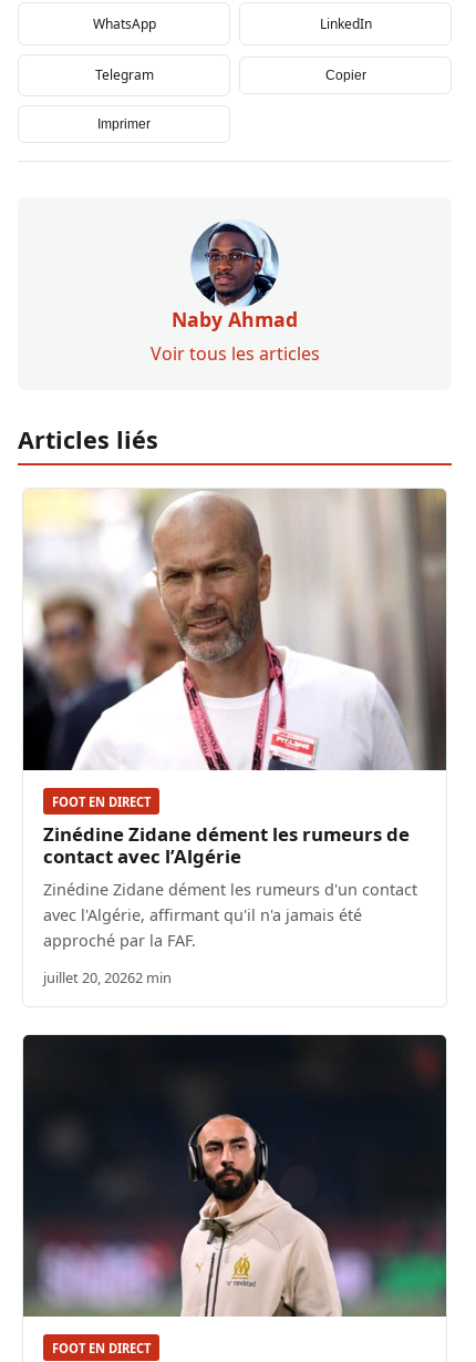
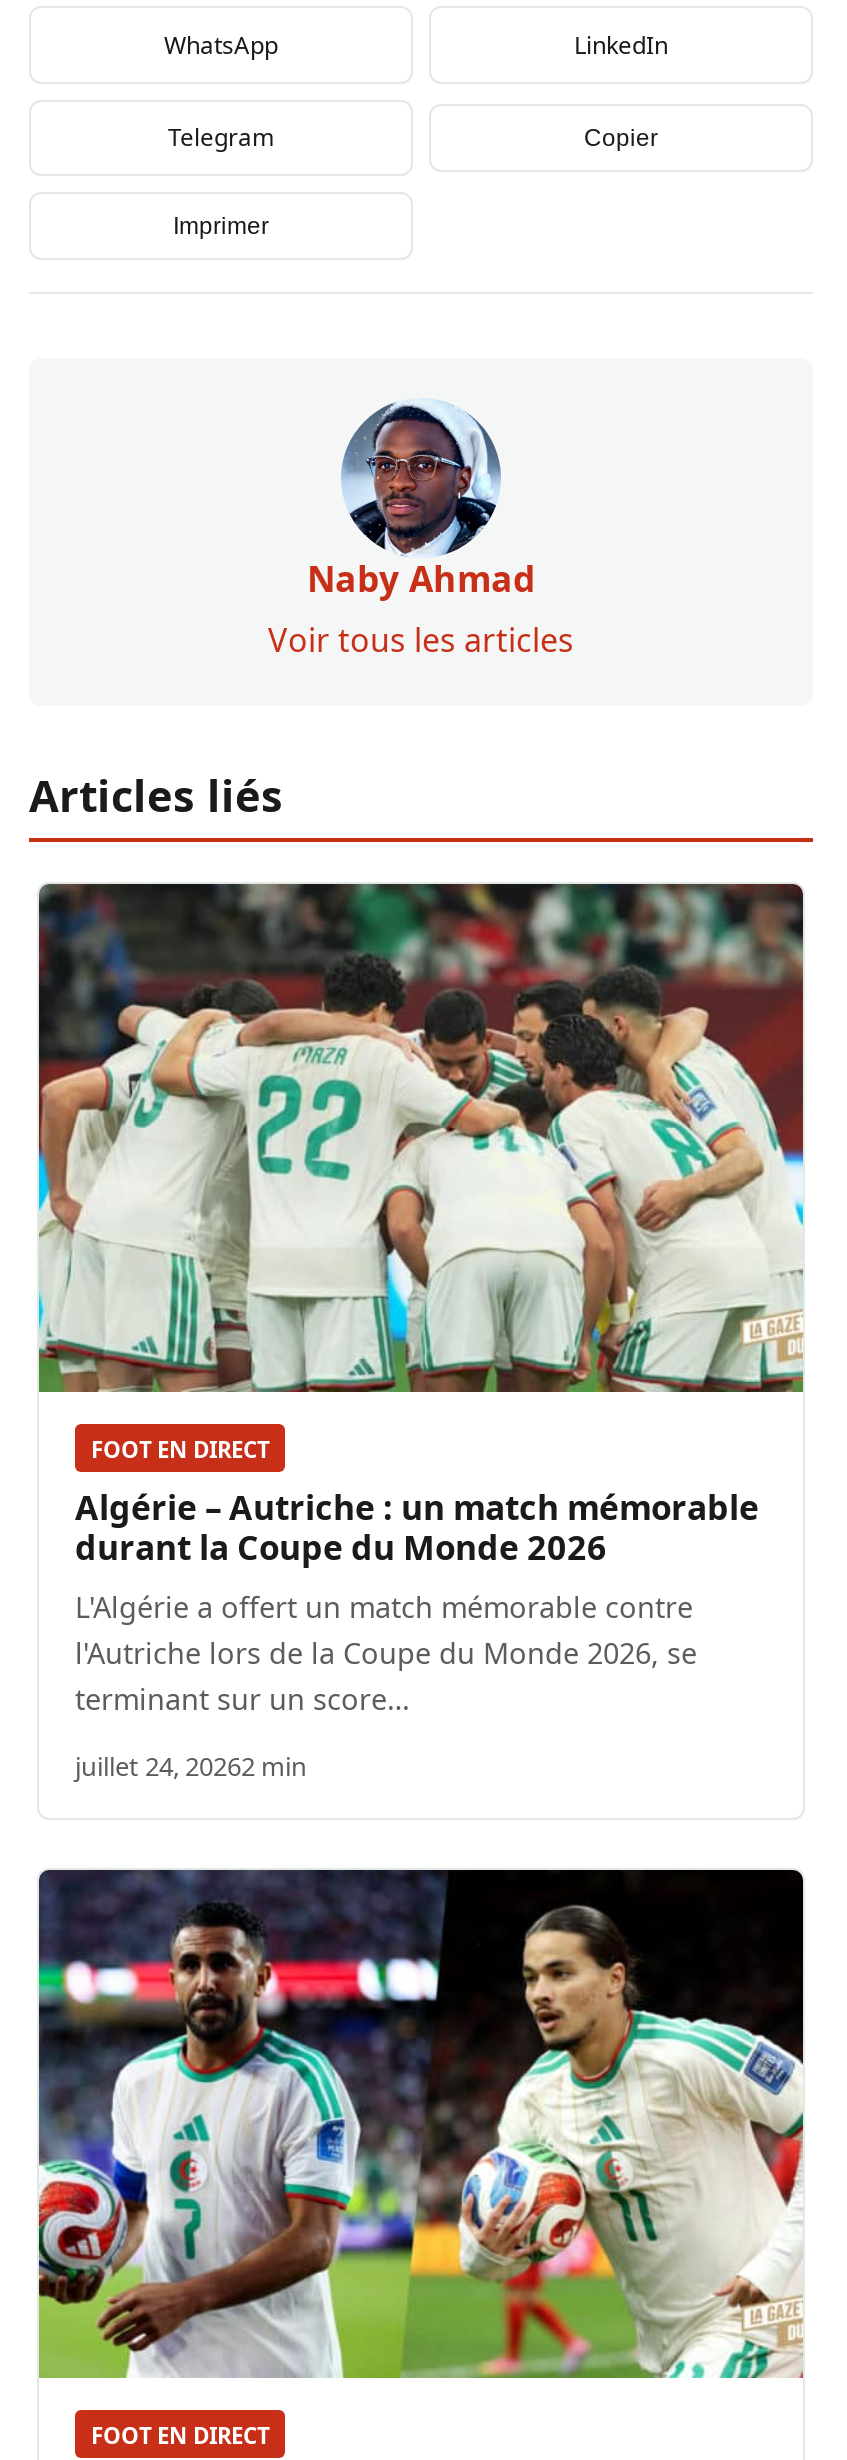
- [image]
+ [image]

- Zinédine Zidane dément les rumeurs de
- contact avec l’Algérie
- Zinédine Zidane dément les rumeurs d'un contact
- avec l'Algérie, affirmant qu'il n'a jamais été
- approché par la FAF.
+ Algérie – Autriche : un match mémorable
+ durant la Coupe du Monde 2026
+ L'Algérie a offert un match mémorable contre
+ l'Autriche lors de la Coupe du Monde 2026, se
+ terminant sur un score…

- juillet 20, 20262 min
+ juillet 24, 20262 min

- [image]
+ [image]
